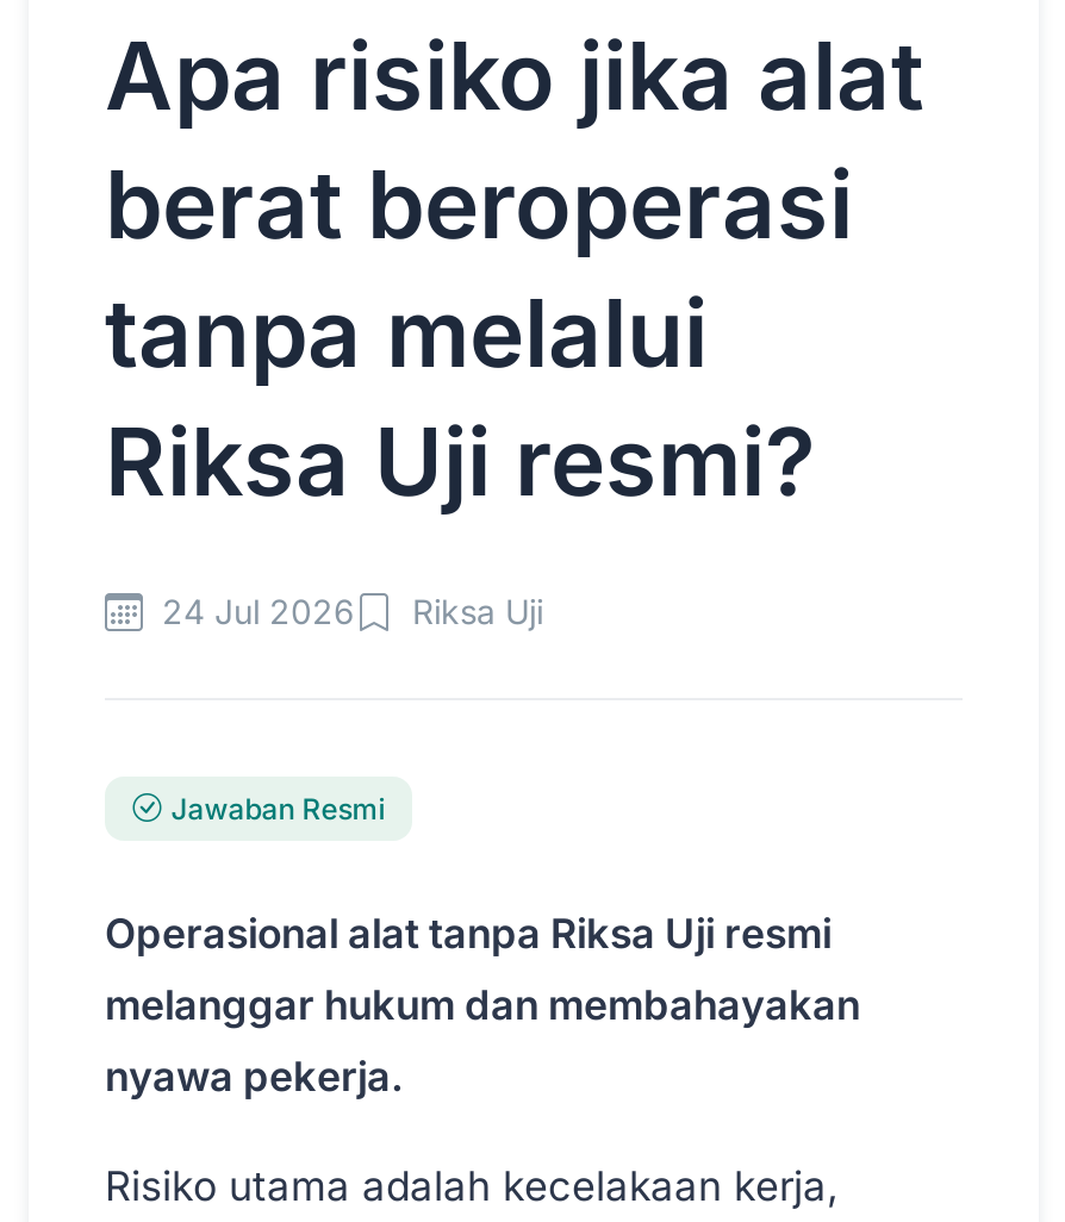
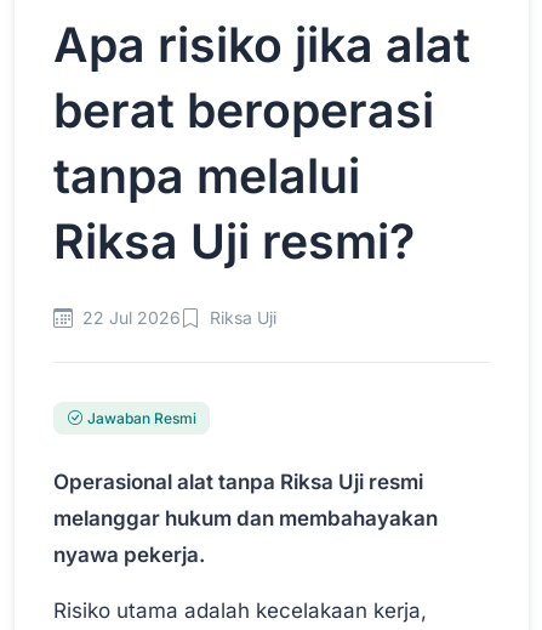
- 24 Jul 2026 Riksa Uji
+ 22 Jul 2026 Riksa Uji
